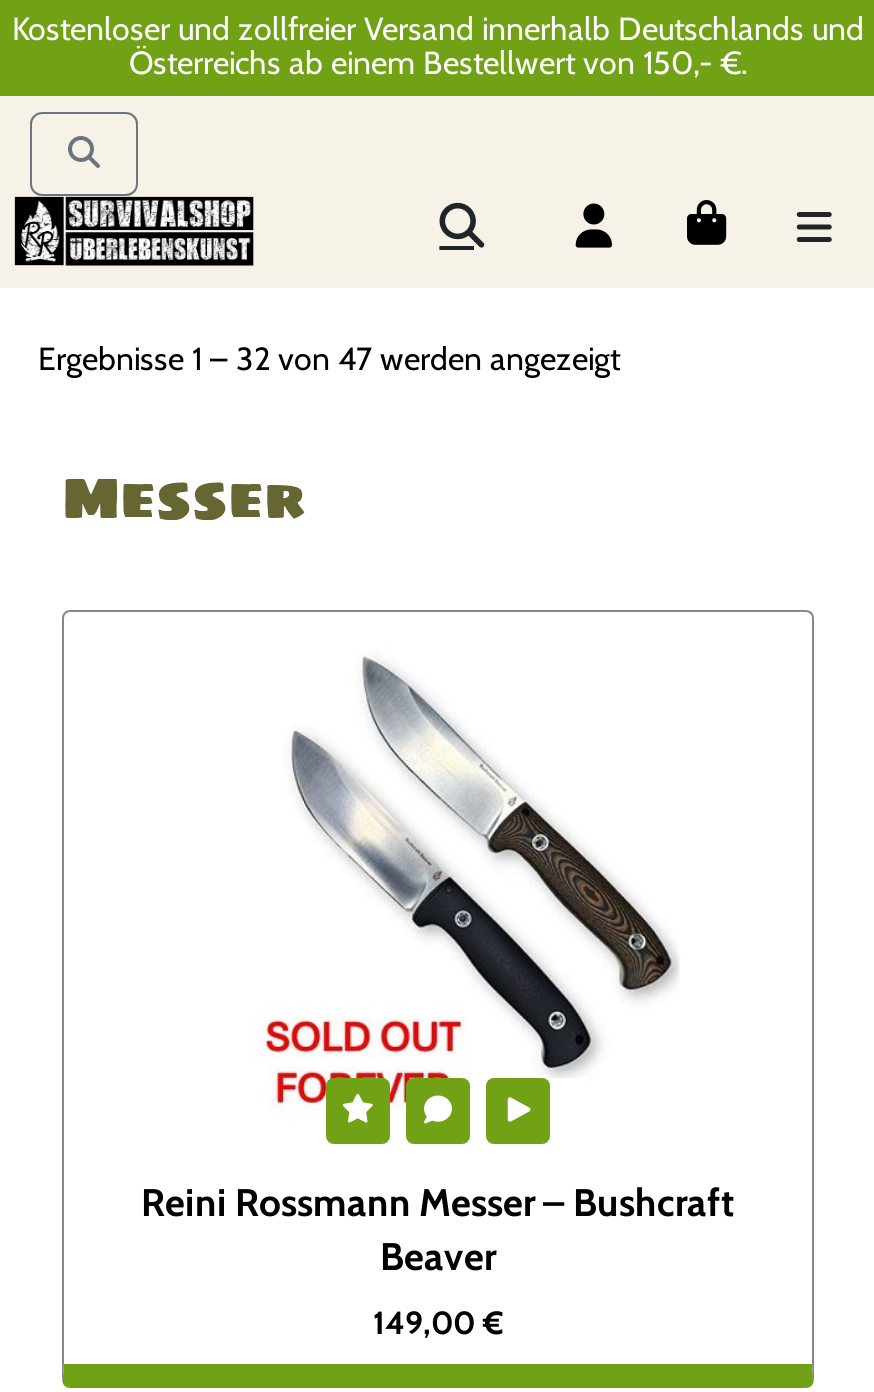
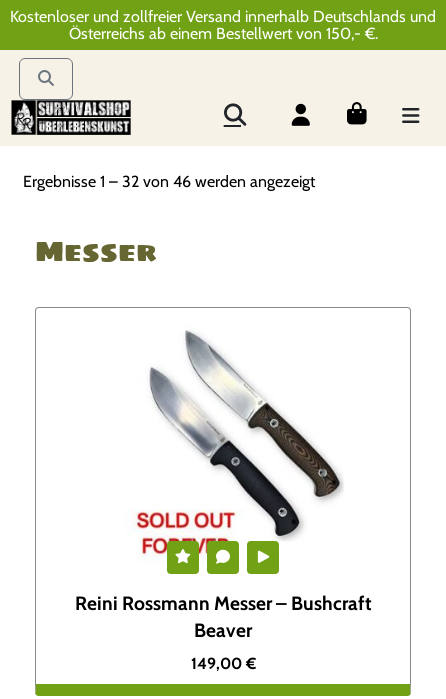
- Ergebnisse 1 – 32 von 47 werden angezeigt
+ Ergebnisse 1 – 32 von 46 werden angezeigt
